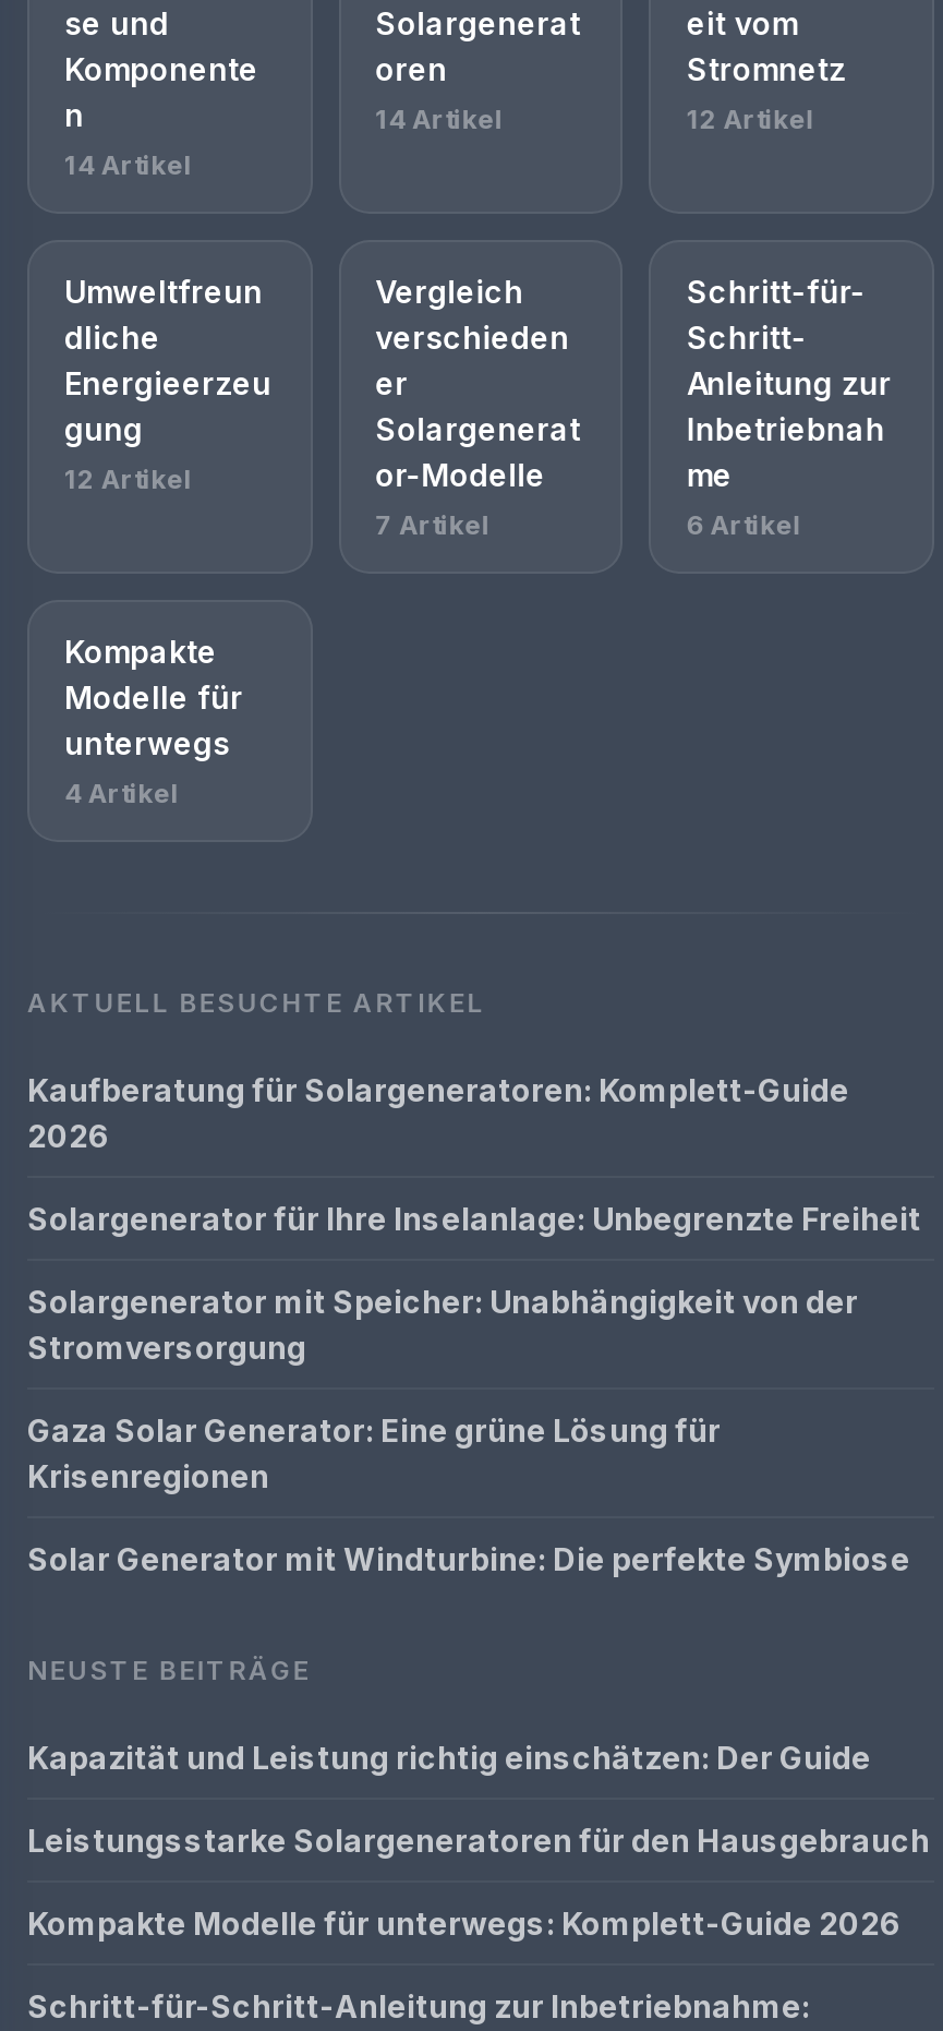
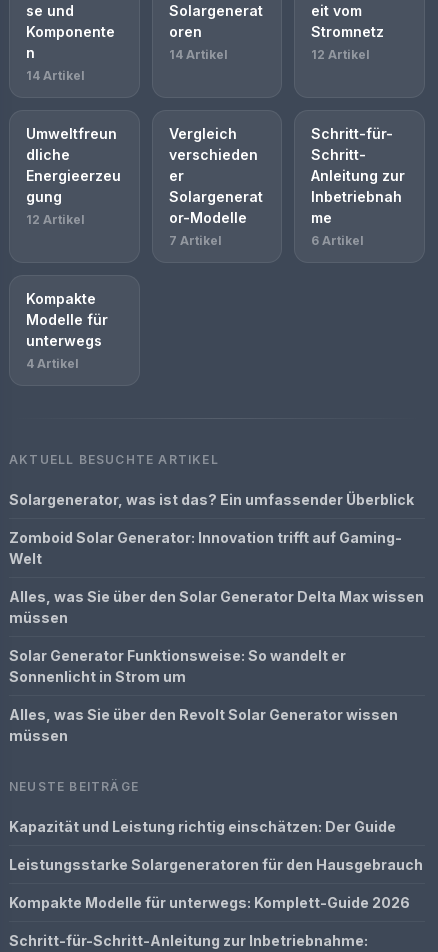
- Kaufberatung für Solargeneratoren: Komplett-Guide
- 2026
+ Solargenerator, was ist das? Ein umfassender Überblick

- Solargenerator für Ihre Inselanlage: Unbegrenzte Freiheit
+ Zomboid Solar Generator: Innovation trifft auf Gaming-
+ Welt

- Solargenerator mit Speicher: Unabhängigkeit von der
- Stromversorgung
+ Alles, was Sie über den Solar Generator Delta Max wissen
+ müssen

- Gaza Solar Generator: Eine grüne Lösung für
- Krisenregionen
+ Solar Generator Funktionsweise: So wandelt er
+ Sonnenlicht in Strom um

- Solar Generator mit Windturbine: Die perfekte Symbiose
+ Alles, was Sie über den Revolt Solar Generator wissen
+ müssen
